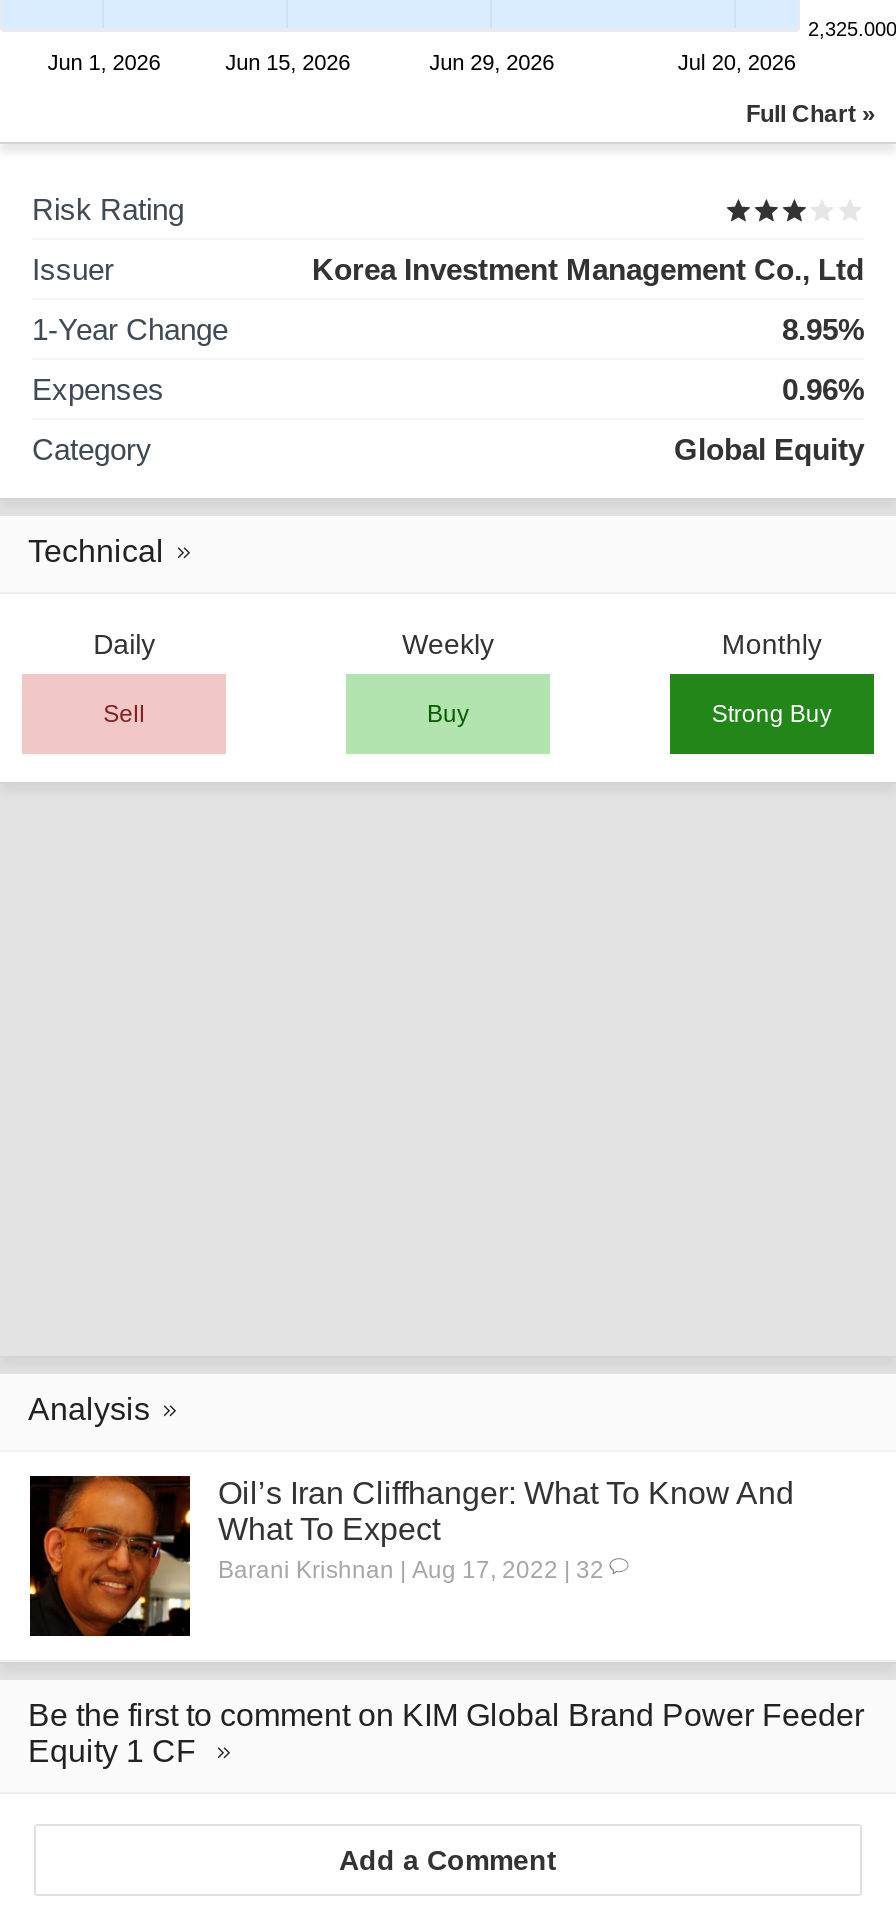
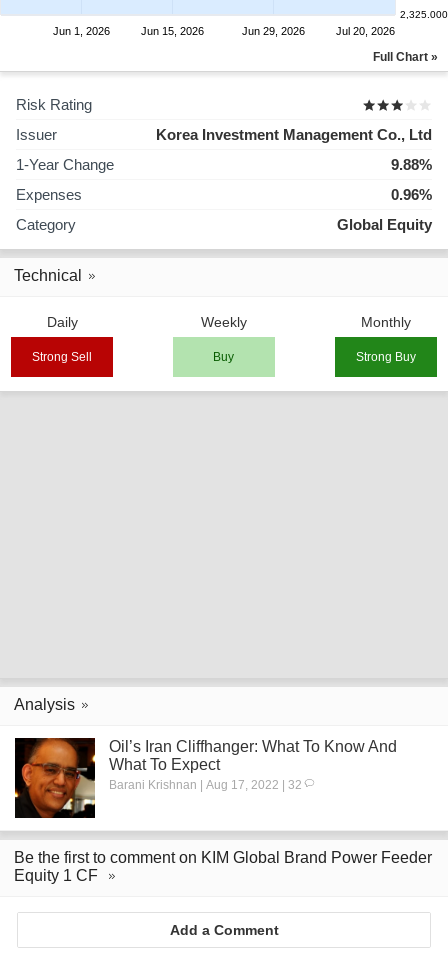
- 8.95%
+ 9.88%

- Sell
+ Strong Sell
